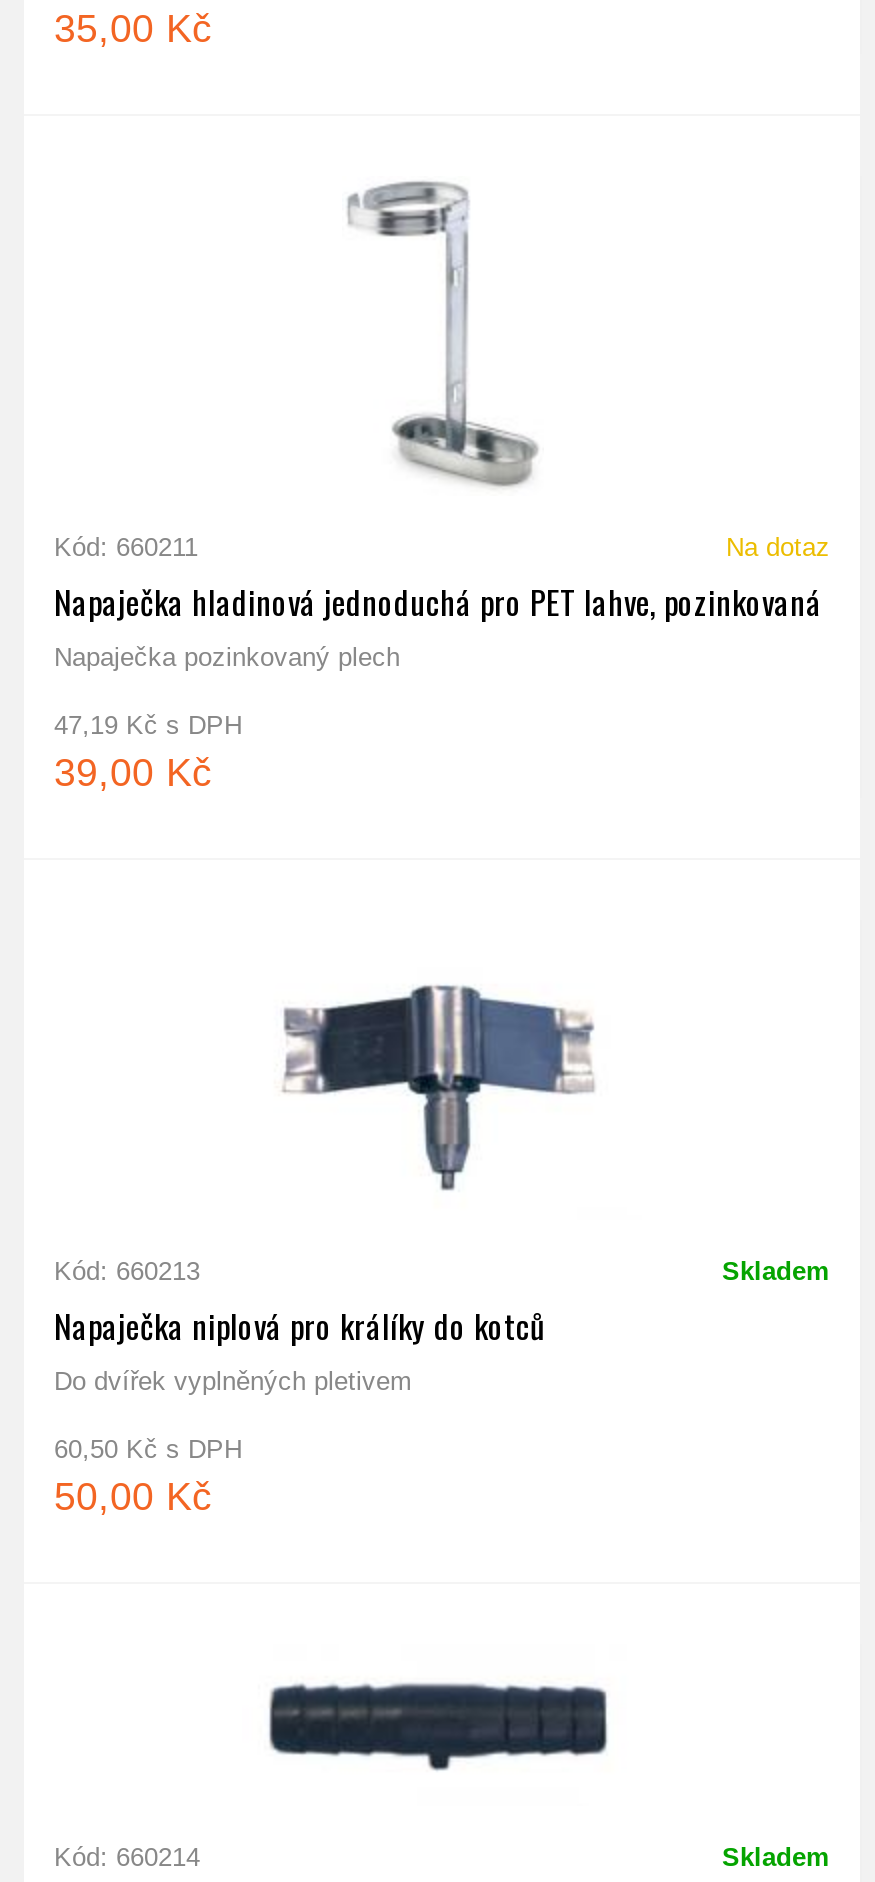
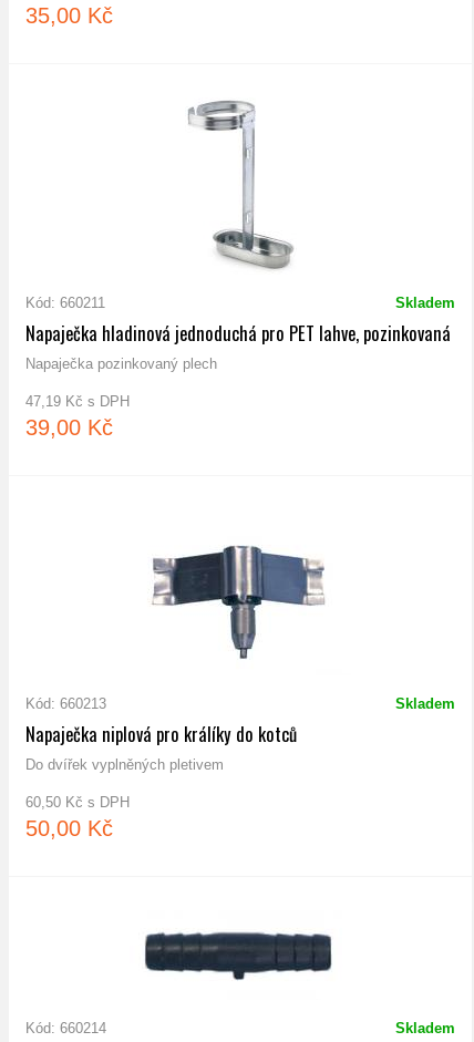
- Na dotaz
+ Skladem
